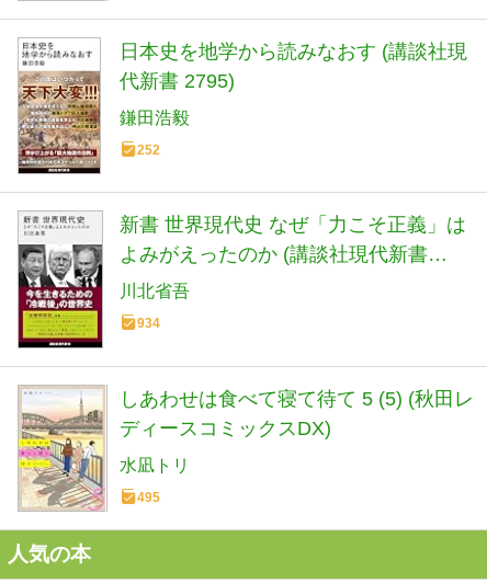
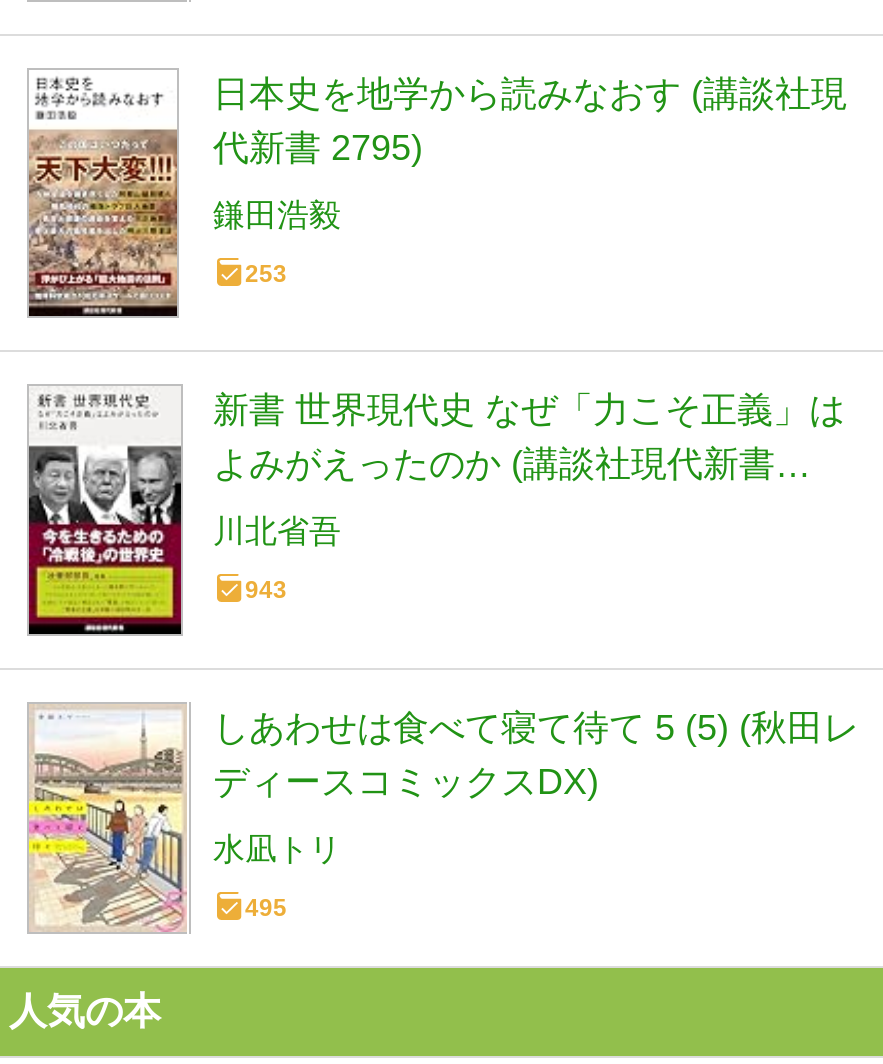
- 252
+ 253

- 934
+ 943
